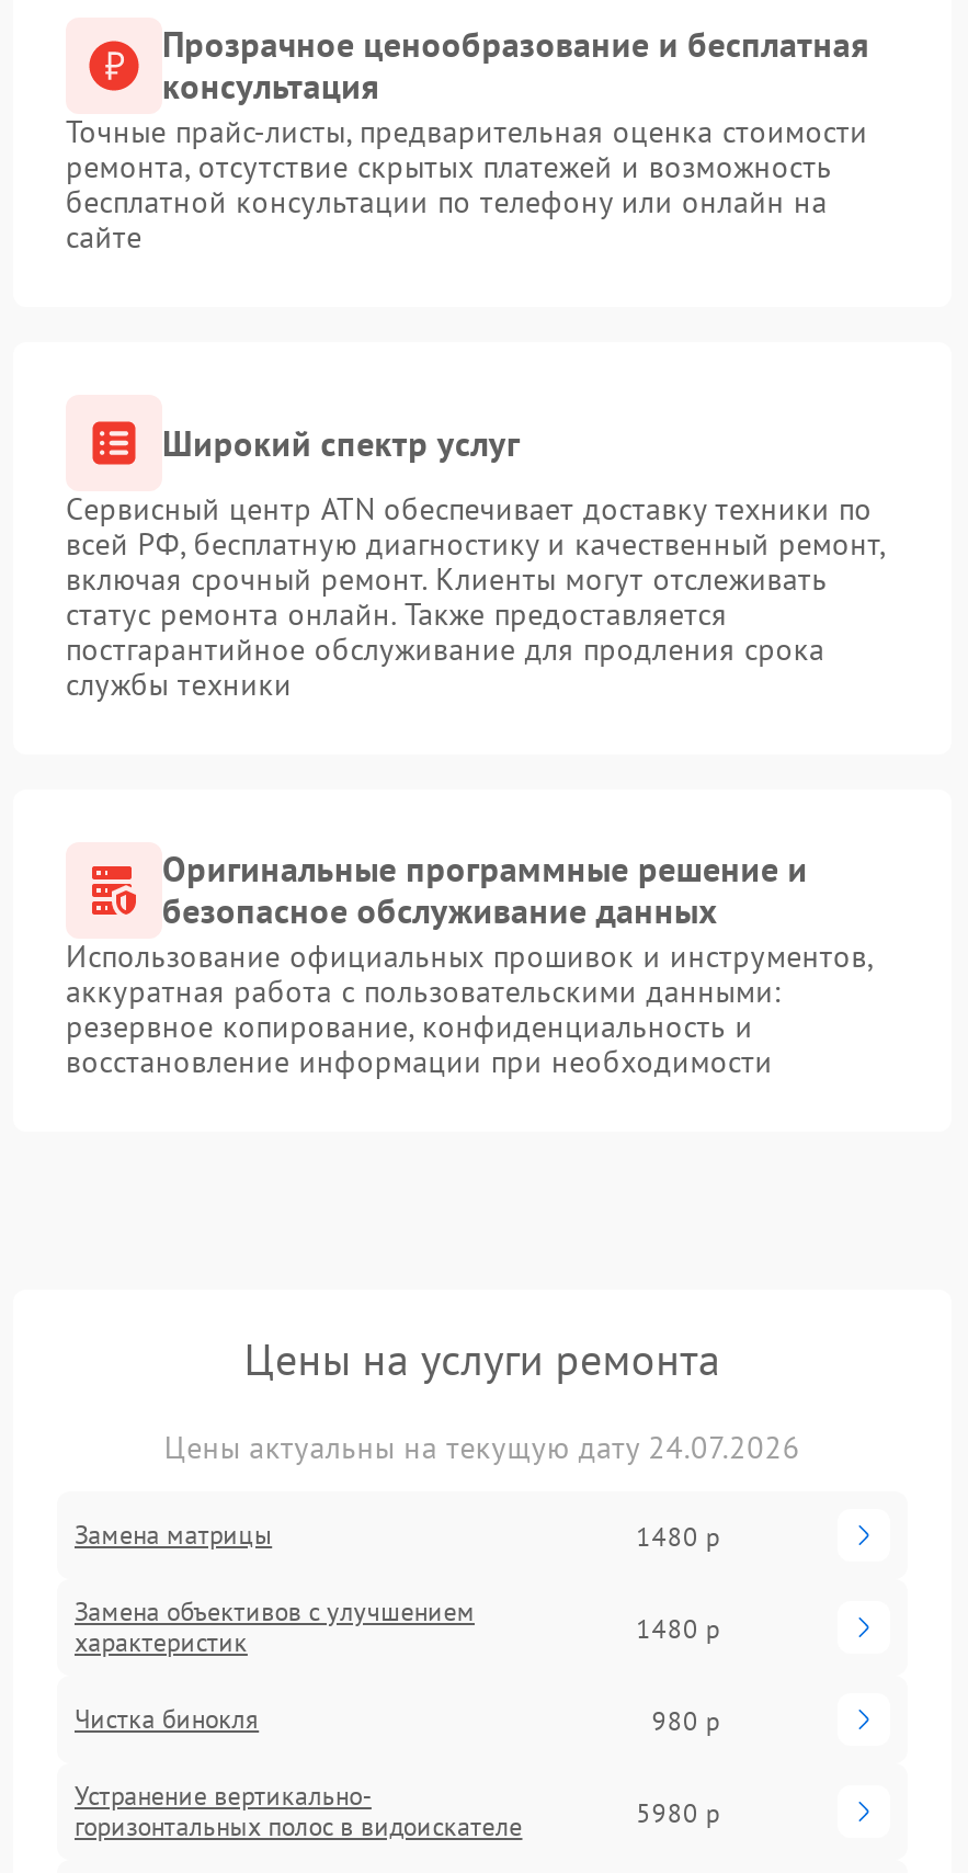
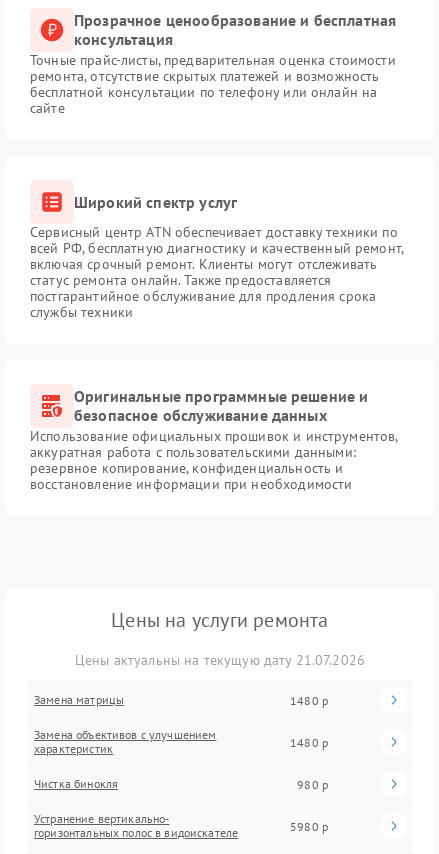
- Цены актуальны на текущую дату 24.07.2026
+ Цены актуальны на текущую дату 21.07.2026
